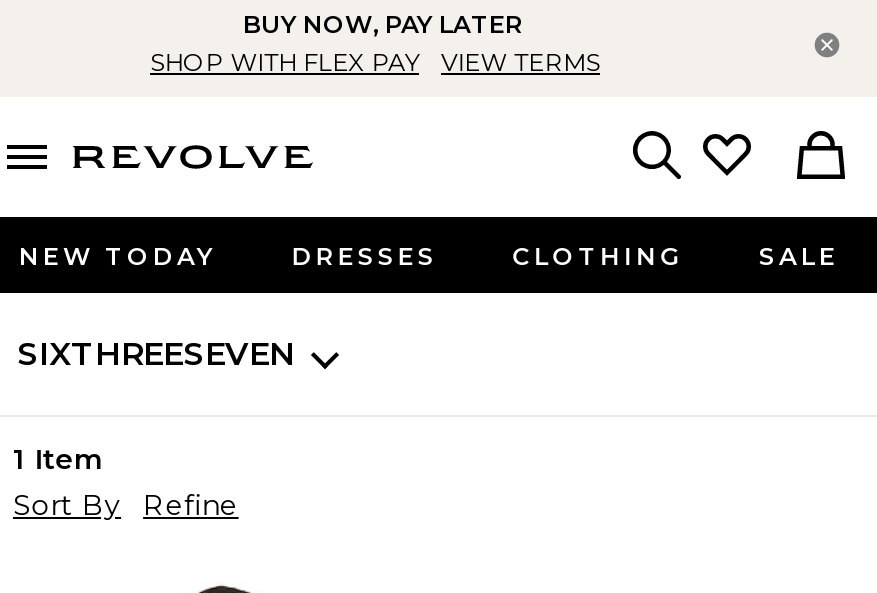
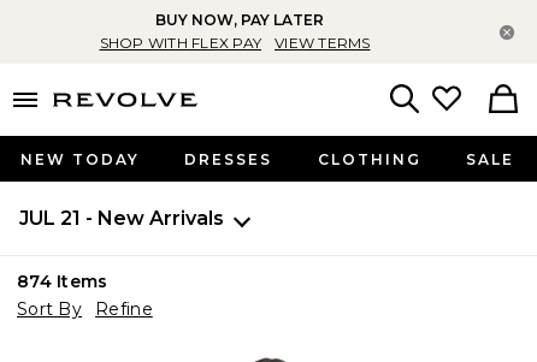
- SIXTHREESEVEN
+ JUL 21 - New Arrivals

- 1 Item
+ 874 Items
